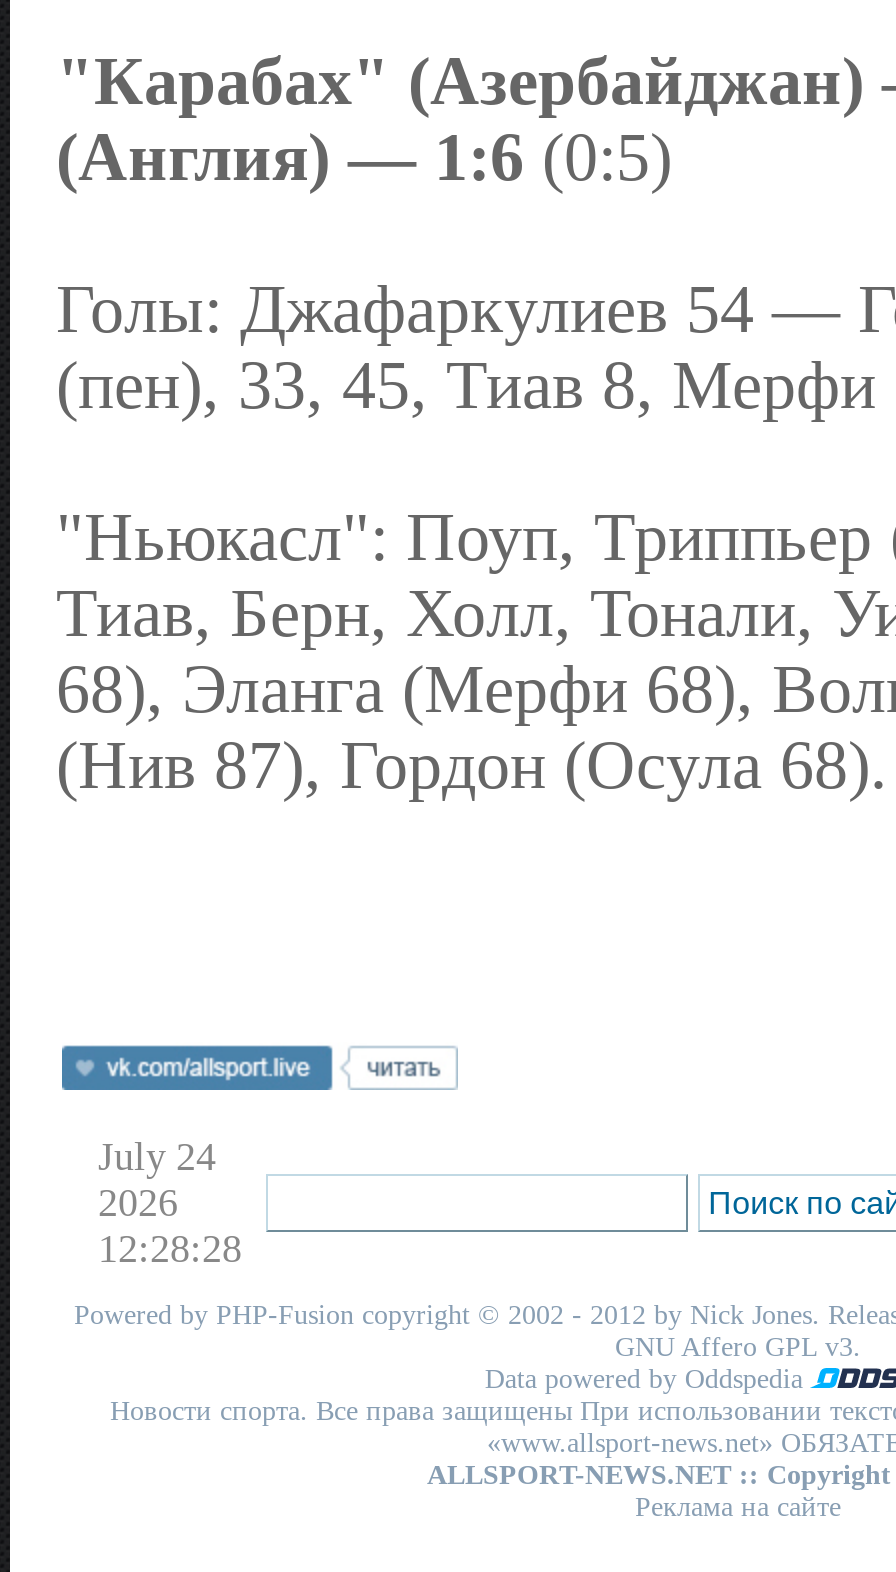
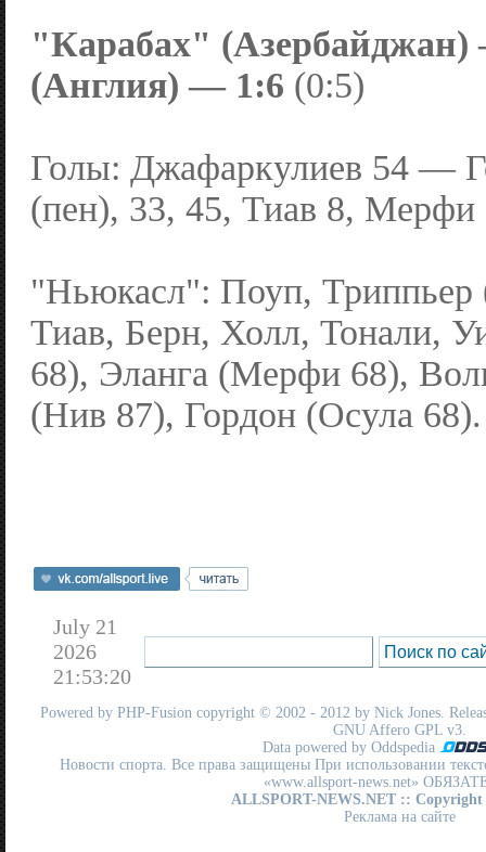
- July 24
+ July 21

- 12:28:28
+ 21:53:20
